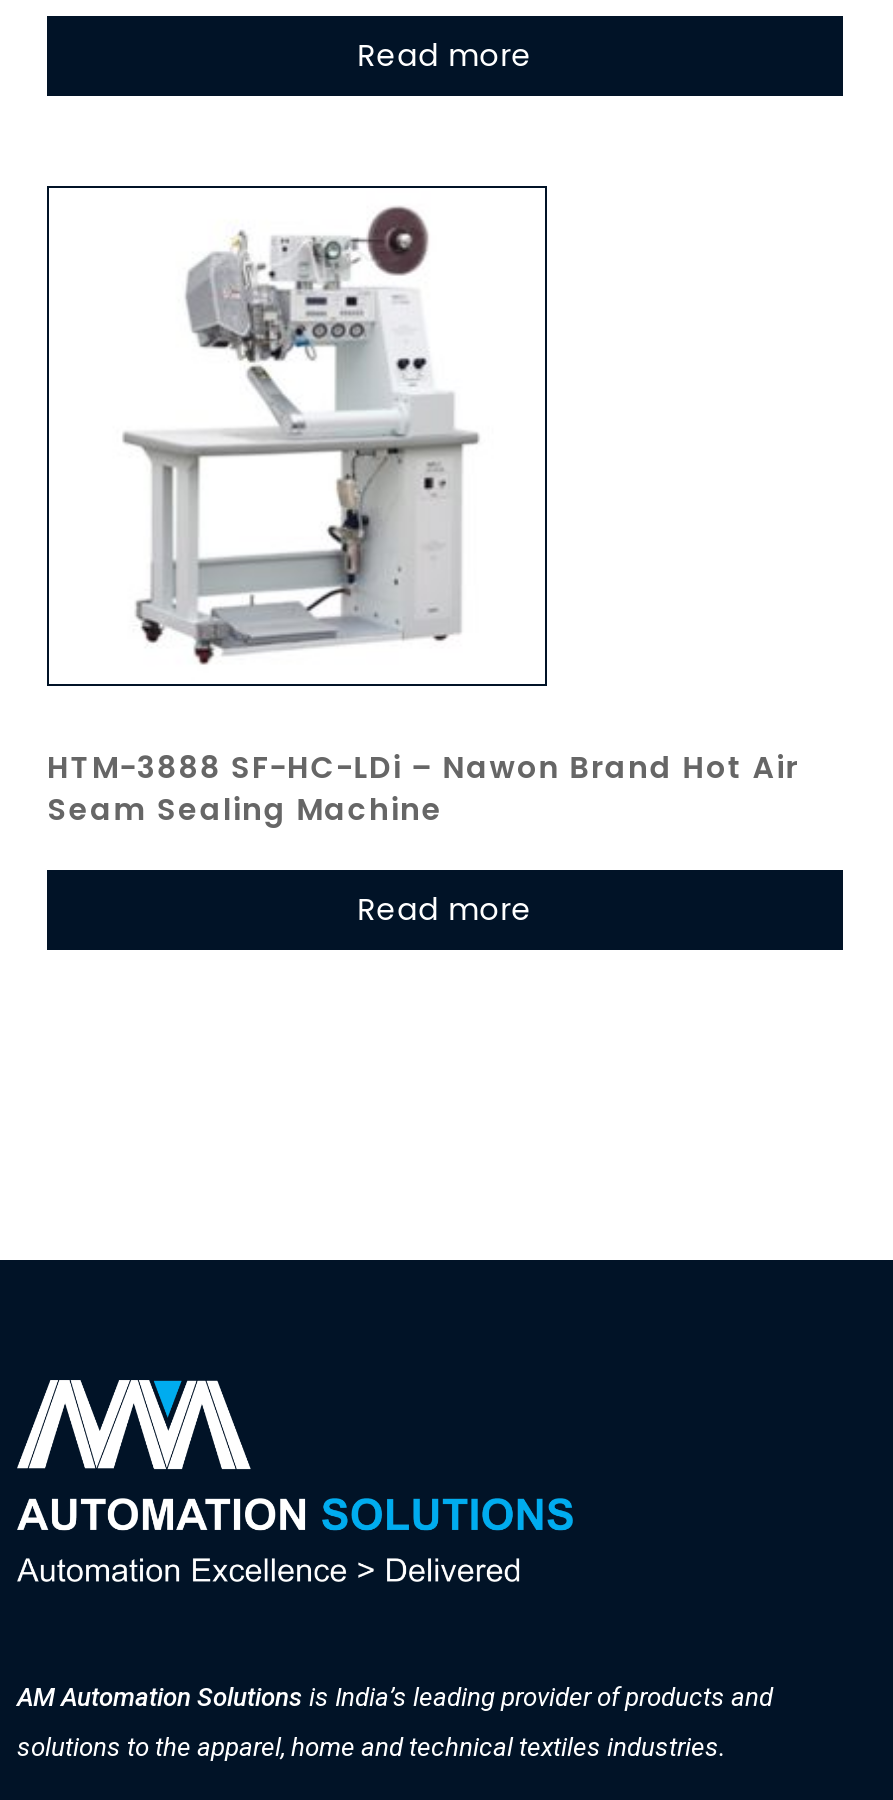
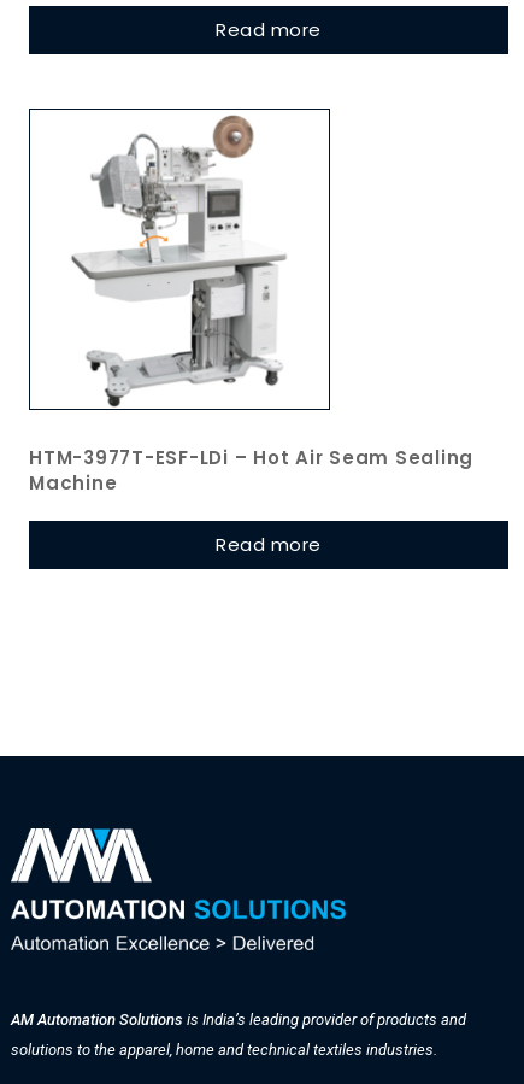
- [image]
- HTM-3888 SF-HC-LDi – Nawon Brand Hot Air
- Seam Sealing Machine
+ [image]
+ HTM-3977T-ESF-LDi – Hot Air Seam Sealing
+ Machine
